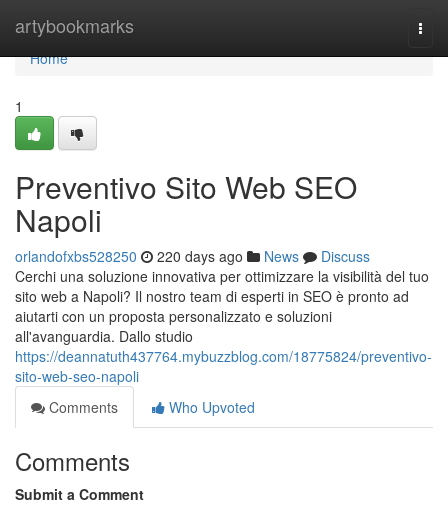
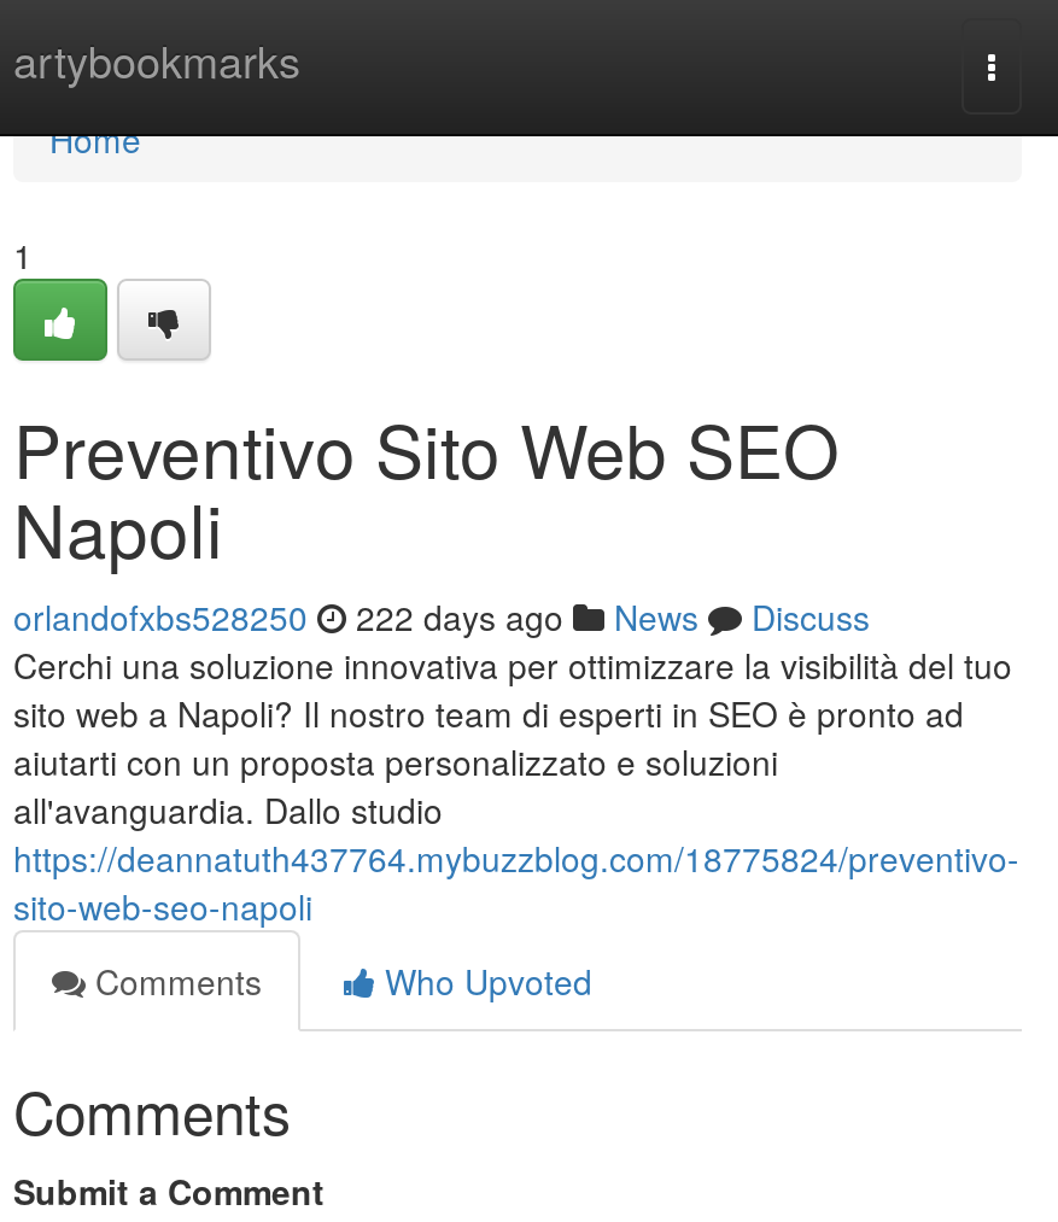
- orlandofxbs528250 220 days ago News Discuss
+ orlandofxbs528250 222 days ago News Discuss
